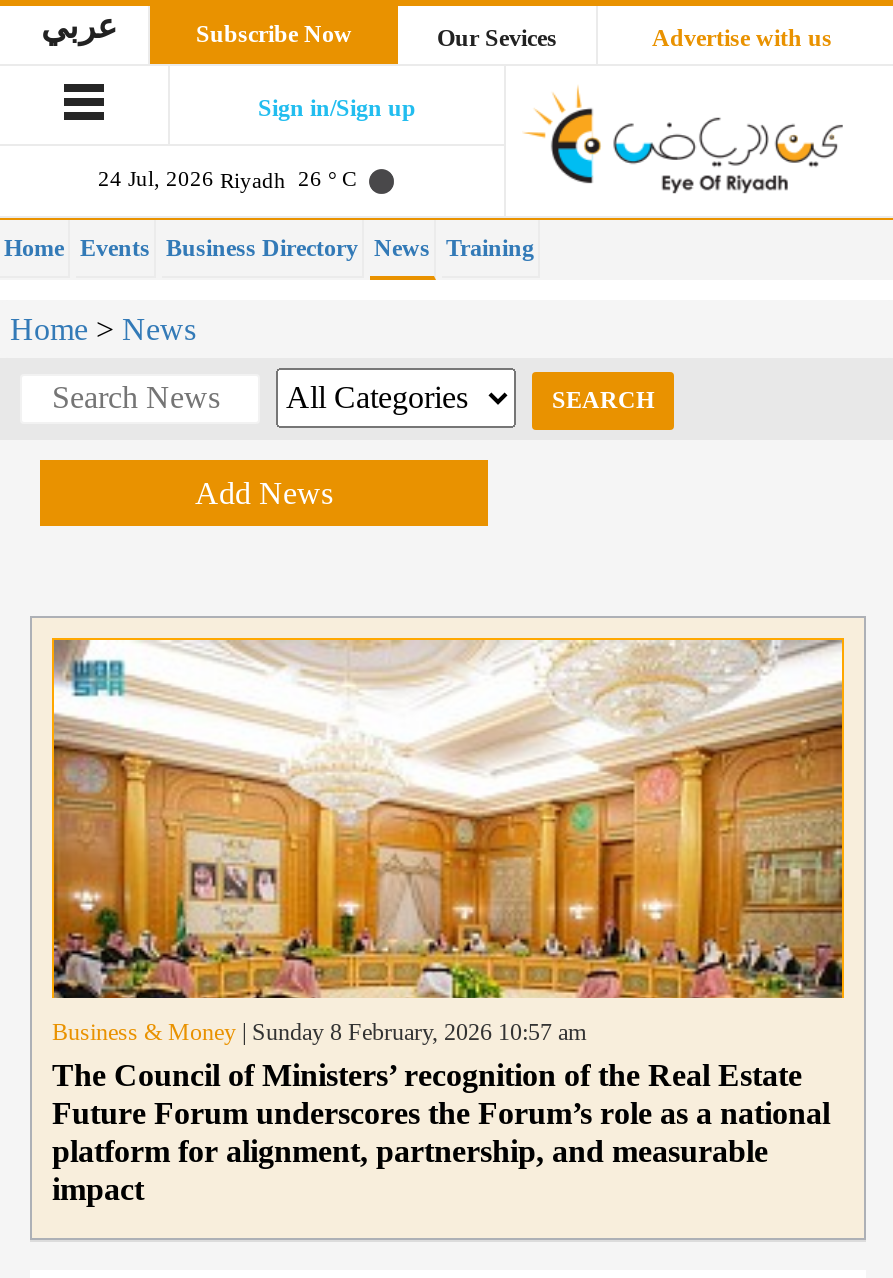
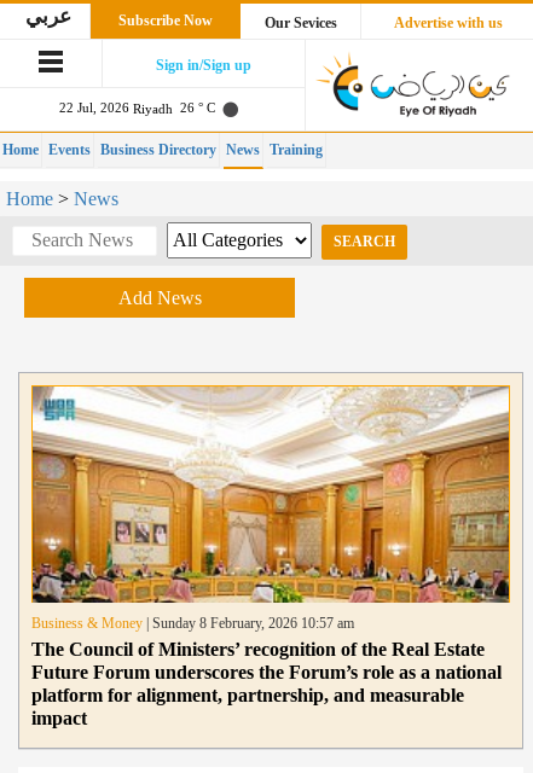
- 24 Jul, 2026 Riyadh 26 ° C
+ 22 Jul, 2026 Riyadh 26 ° C
